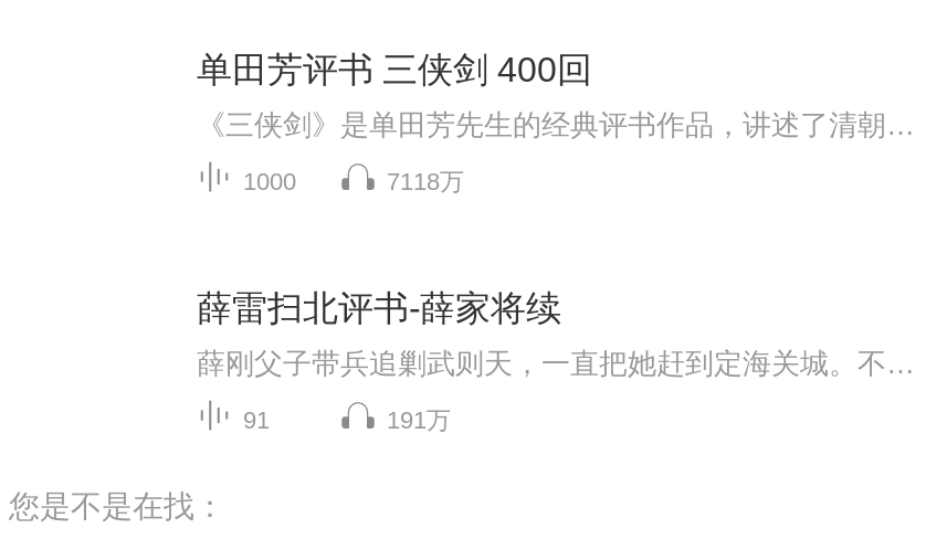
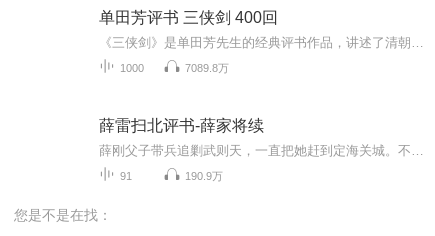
- 7118万
+ 7089.8万

- 191万
+ 190.9万
